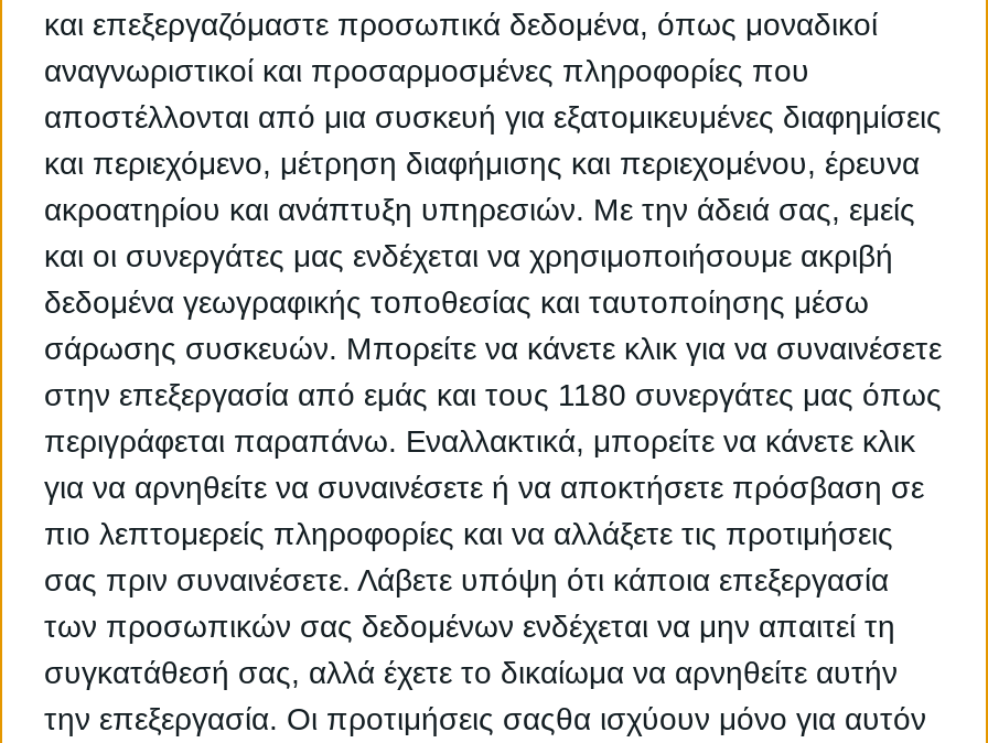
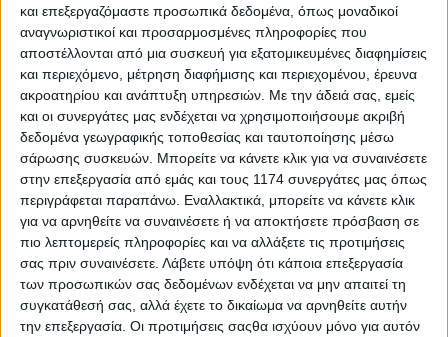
- στην επεξεργασία από εμάς και τους 1180 συνεργάτες μας όπως
+ στην επεξεργασία από εμάς και τους 1174 συνεργάτες μας όπως
